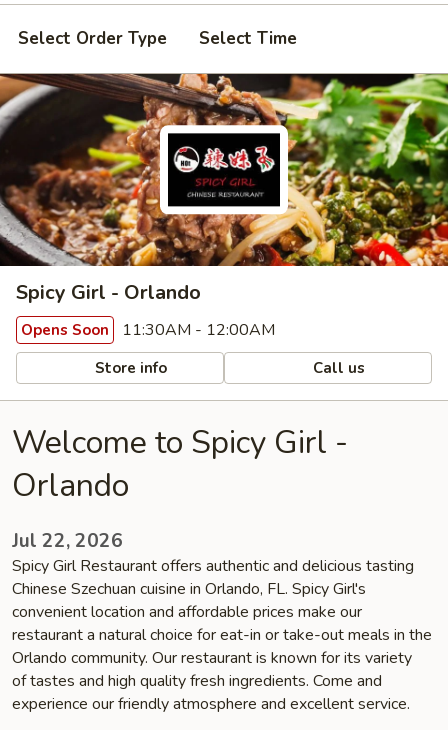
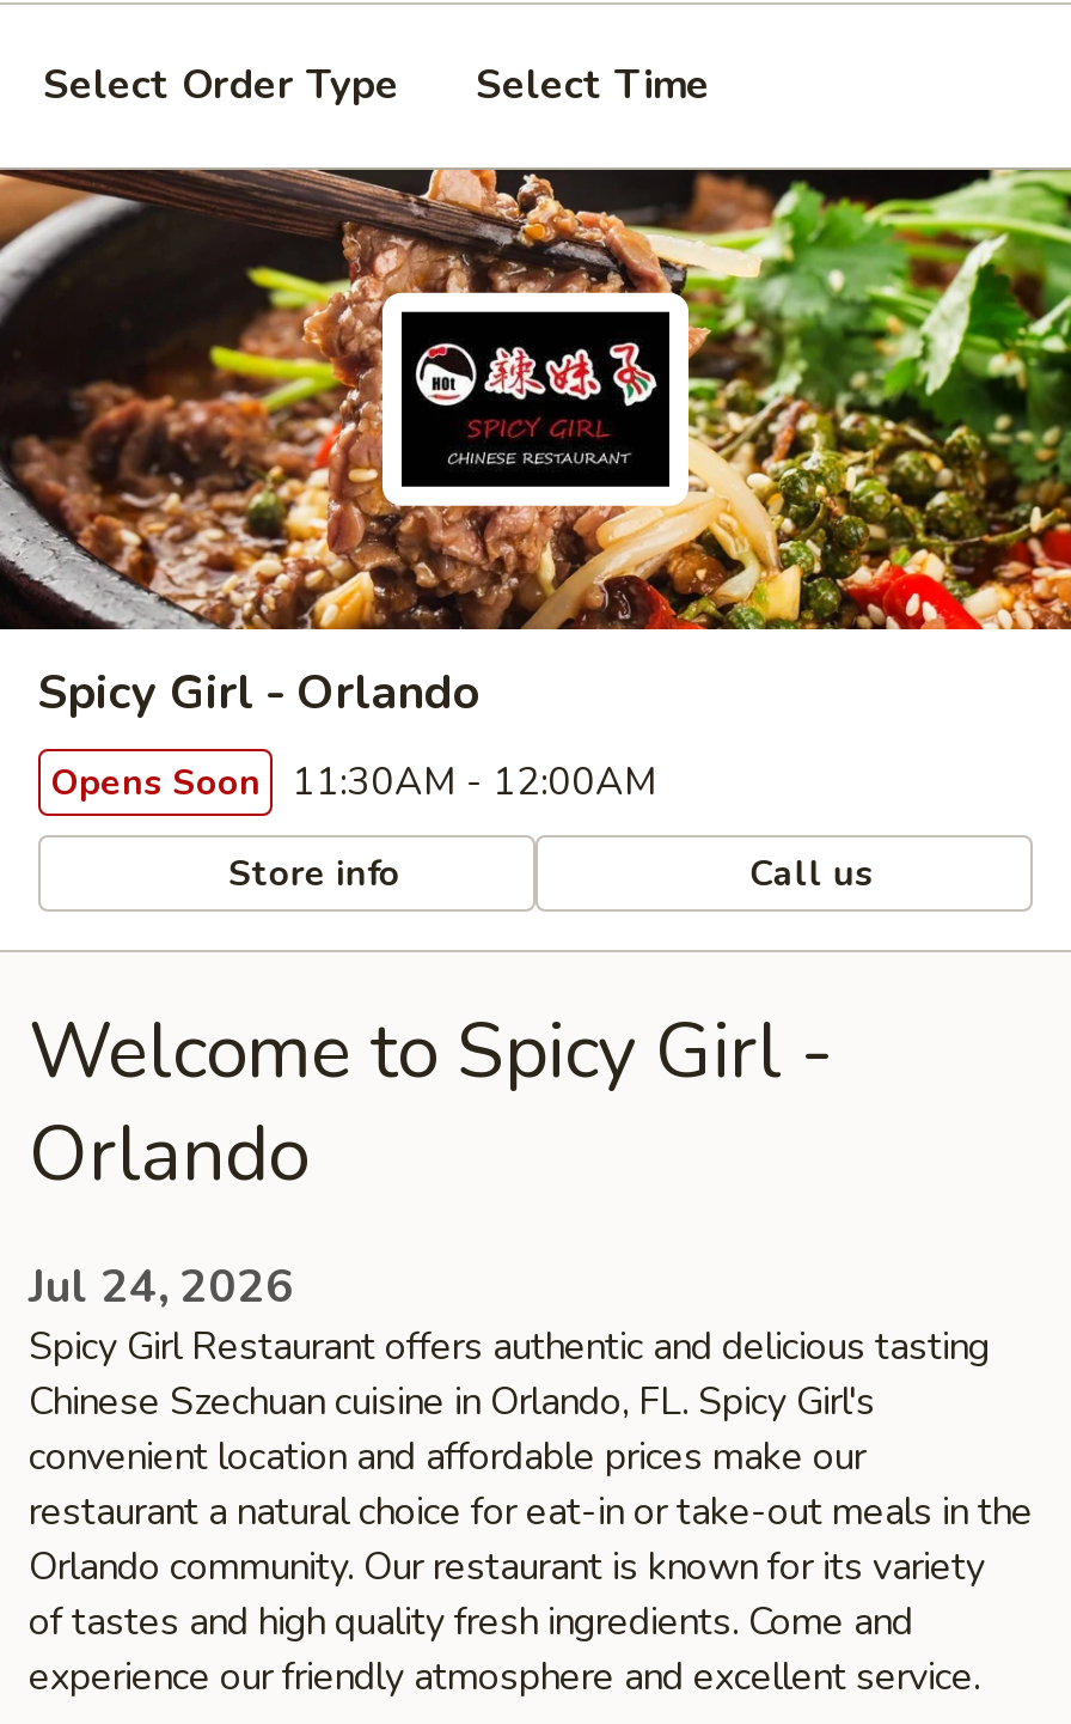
- Jul 22, 2026
+ Jul 24, 2026
